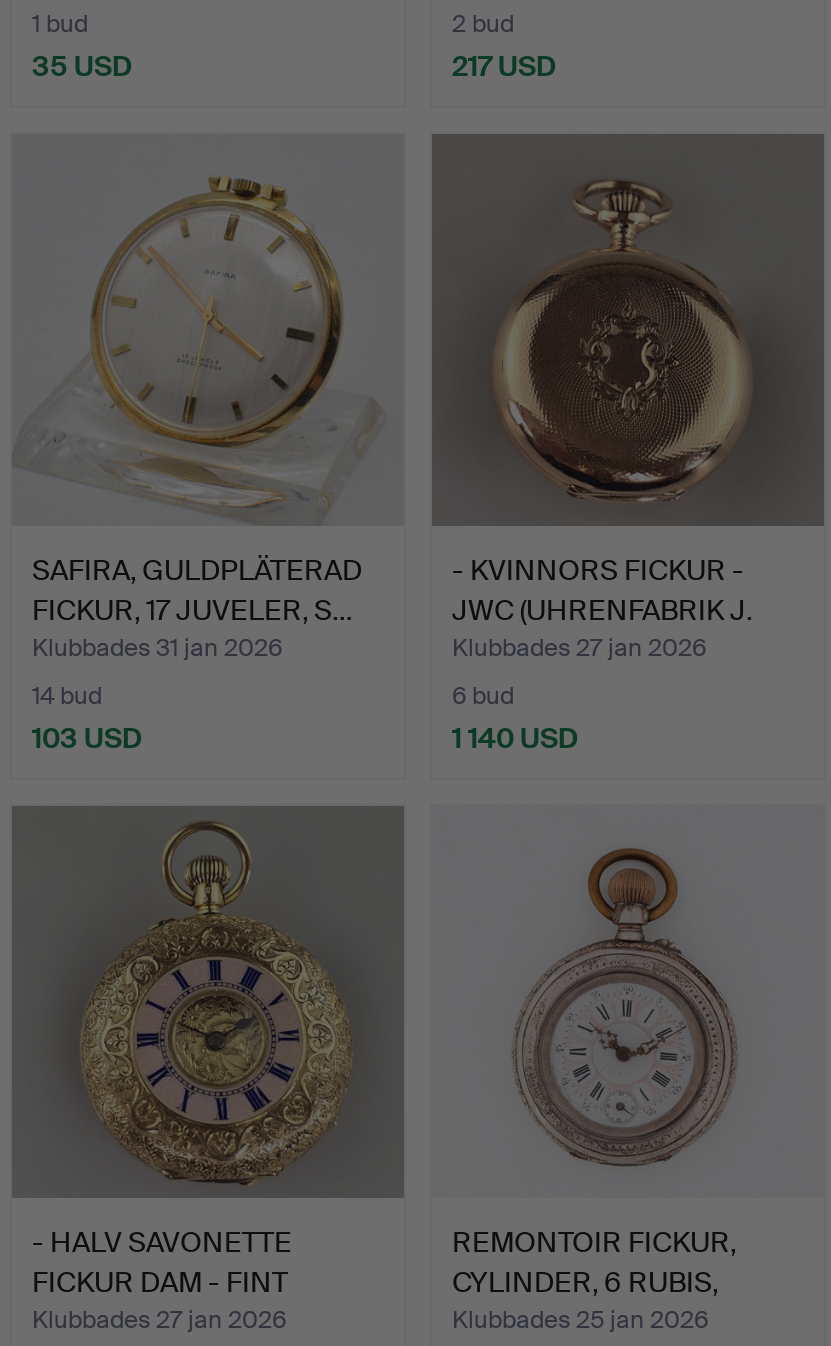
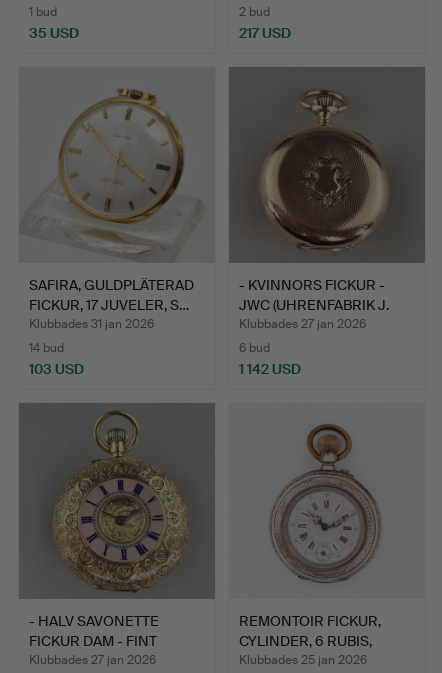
- 1 140 USD
+ 1 142 USD
